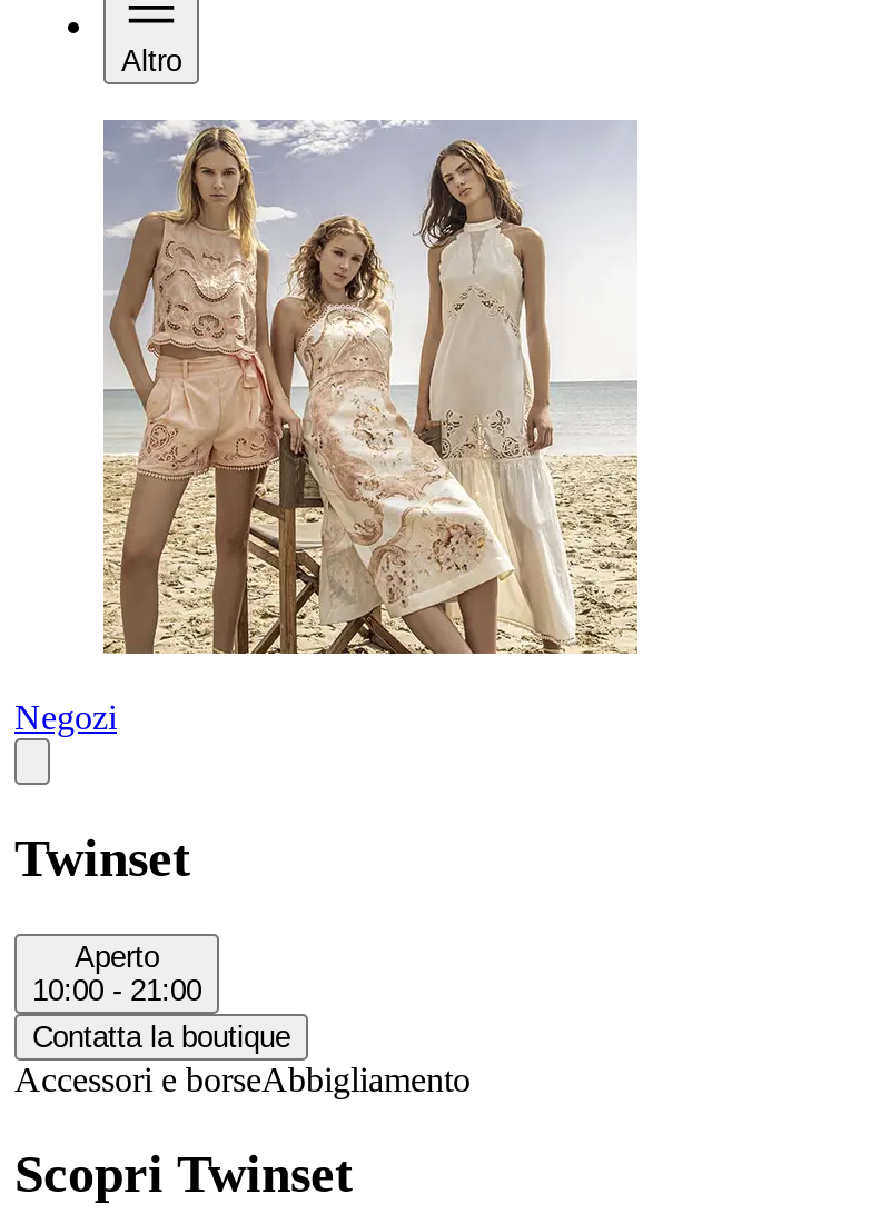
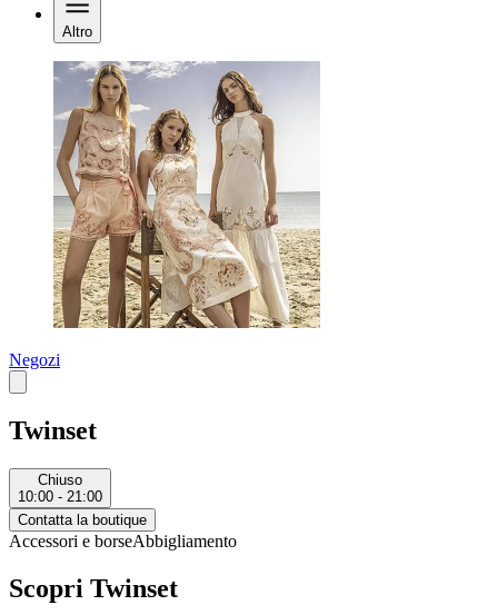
- Aperto
+ Chiuso
